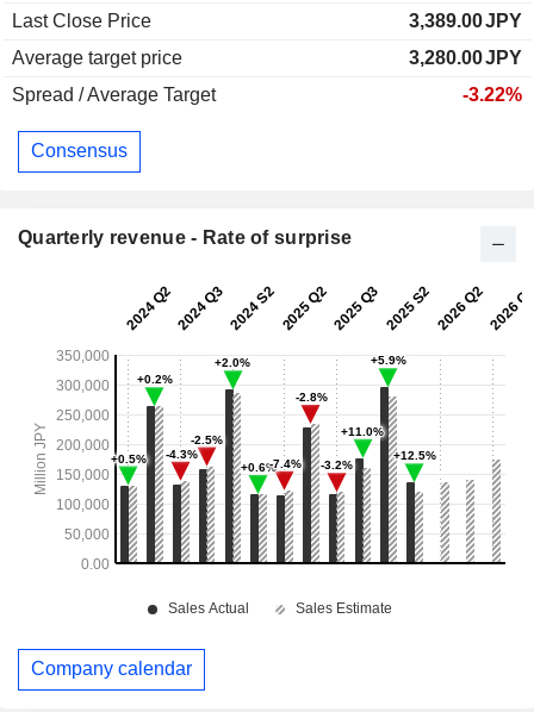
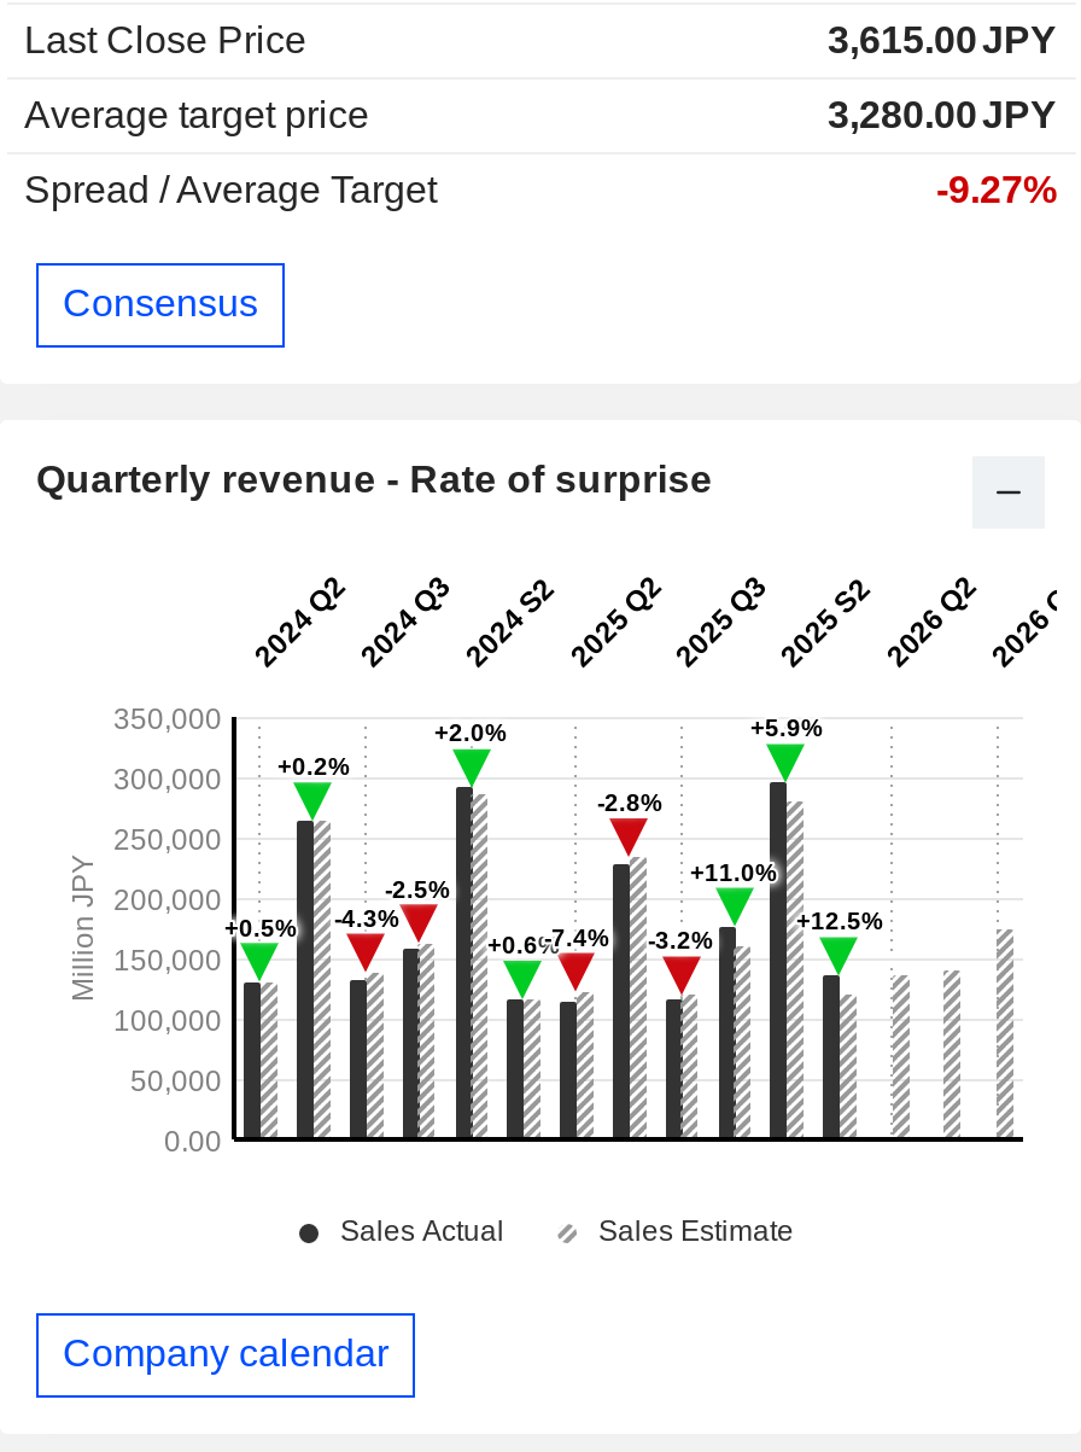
- 3,389.00 JPY
+ 3,615.00 JPY

- -3.22%
+ -9.27%
